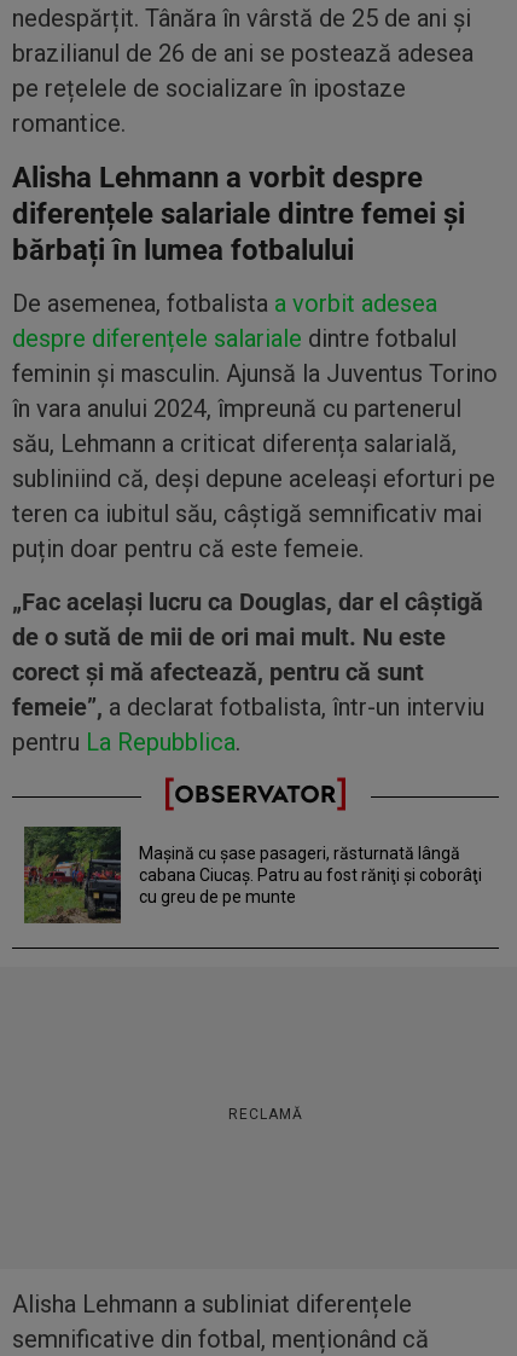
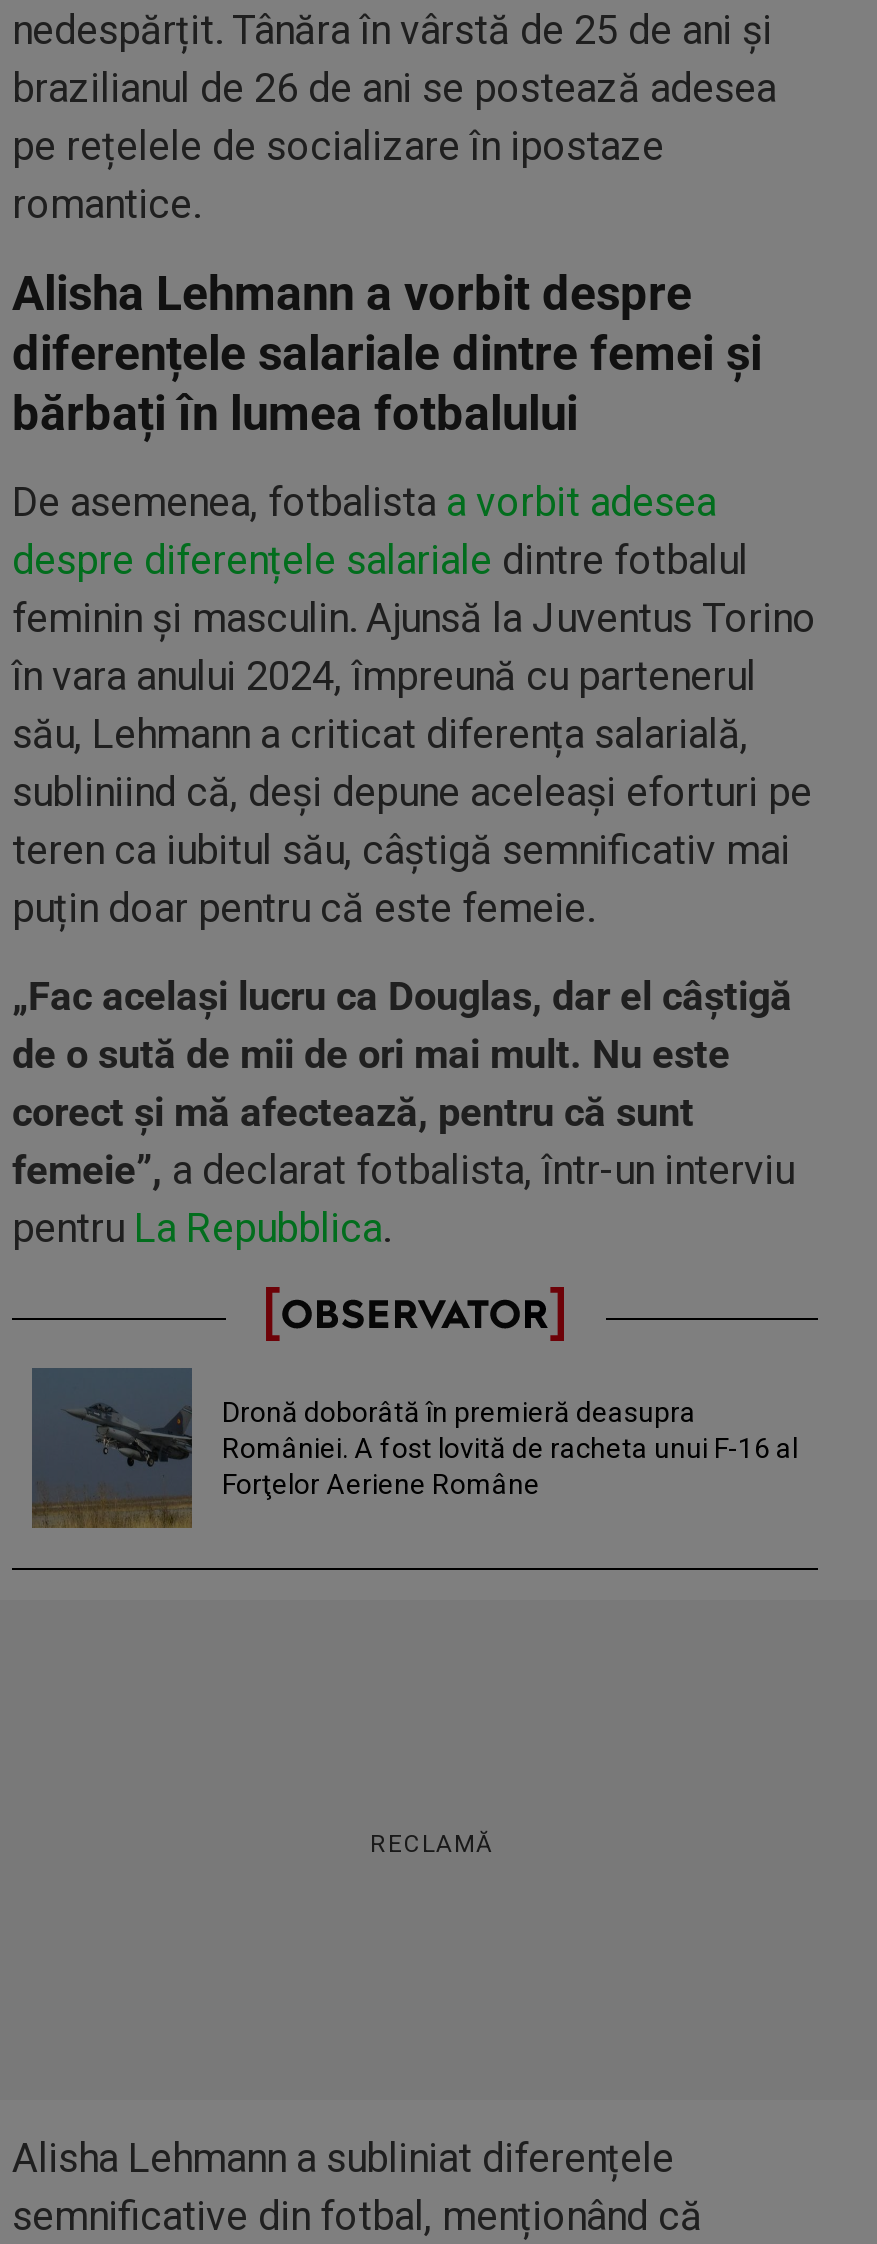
- [image]
- Maşină cu şase pasageri, răsturnată lângă
- cabana Ciucaş. Patru au fost răniţi şi coborâţi
- cu greu de pe munte
+ [image]
+ Dronă doborâtă în premieră deasupra
+ României. A fost lovită de racheta unui F-16 al
+ Forţelor Aeriene Române
